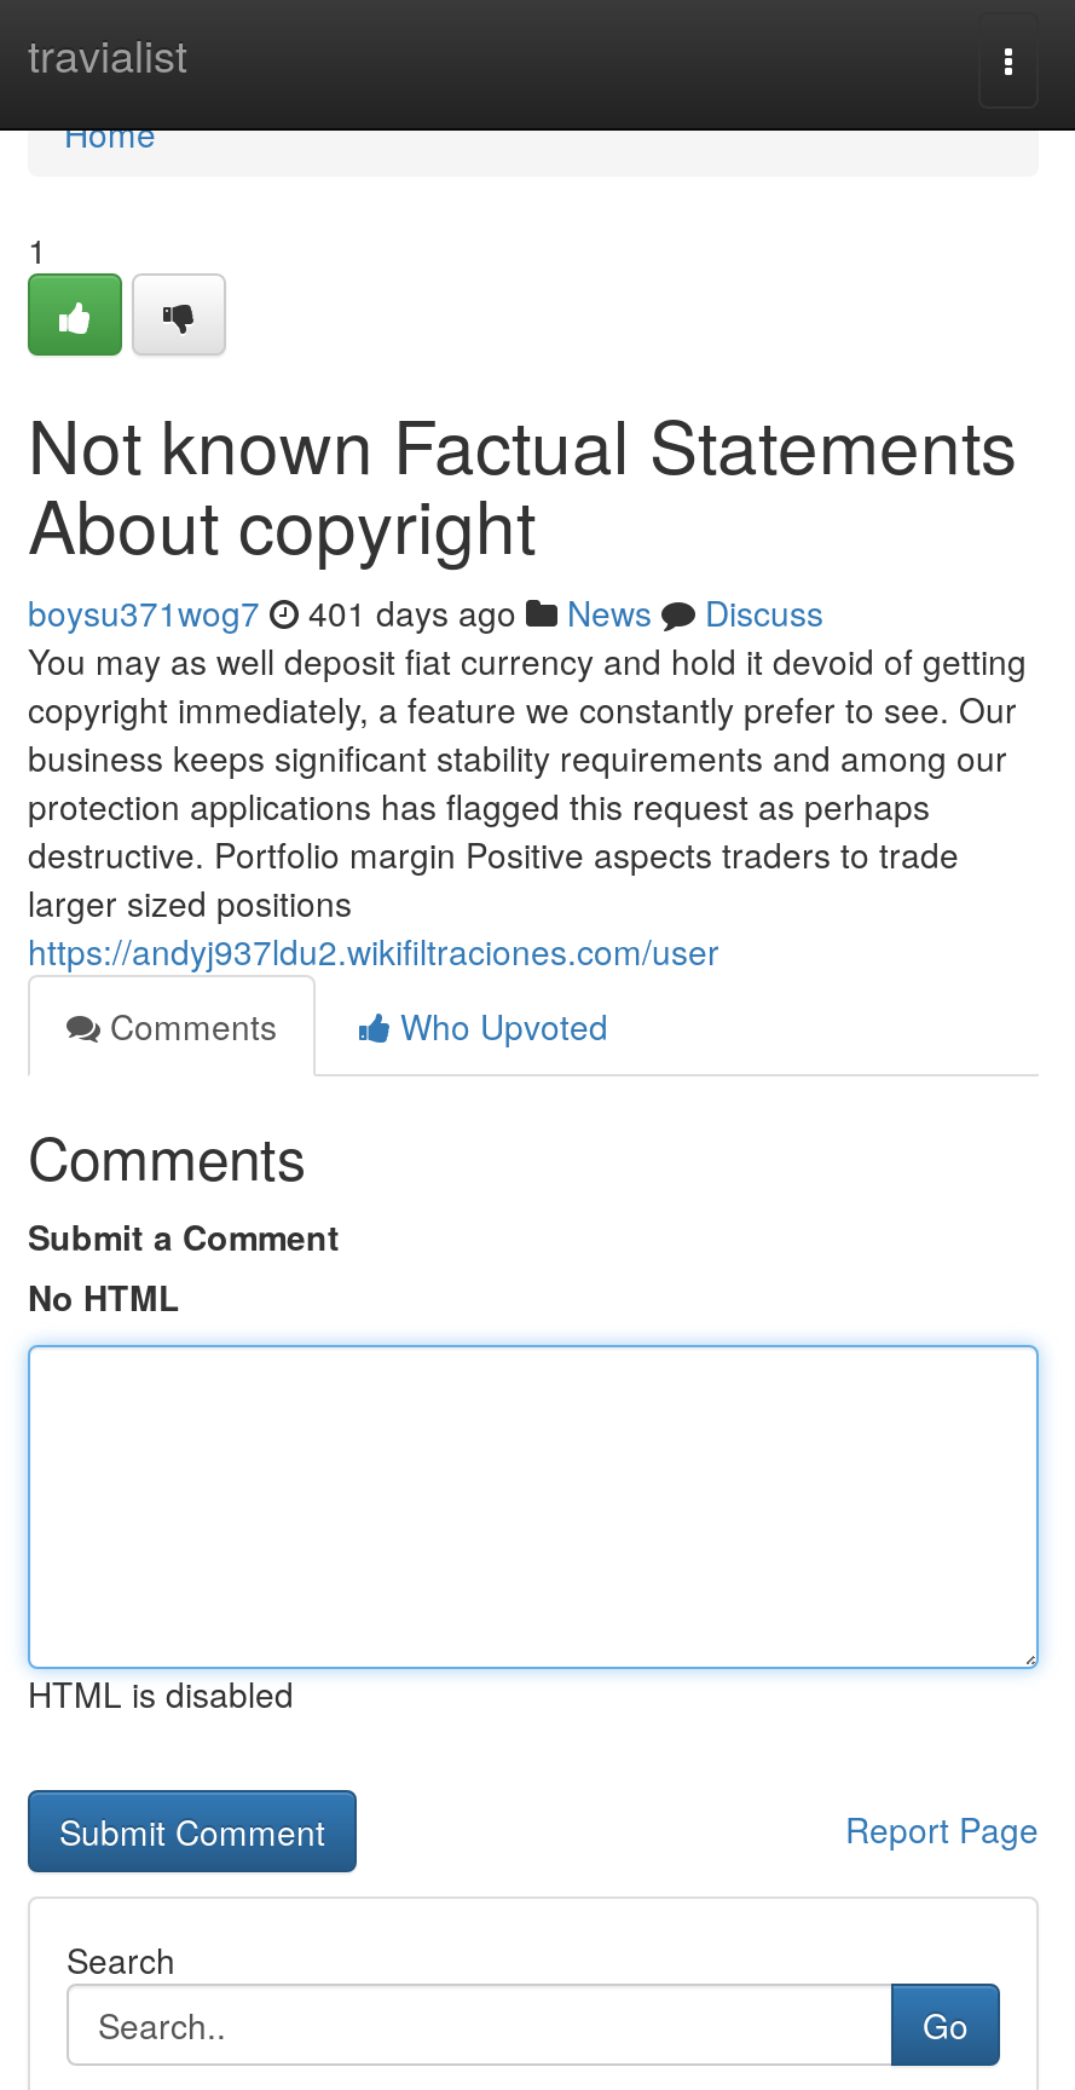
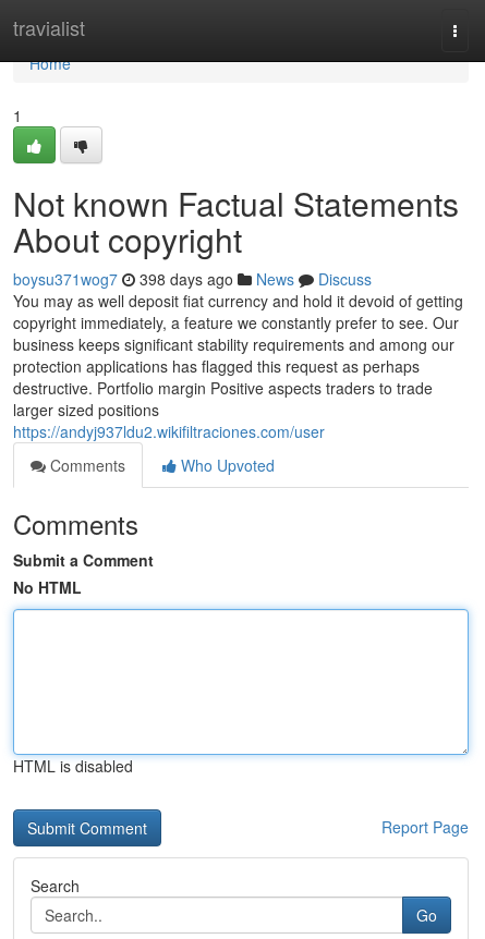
- boysu371wog7 401 days ago News Discuss
+ boysu371wog7 398 days ago News Discuss
